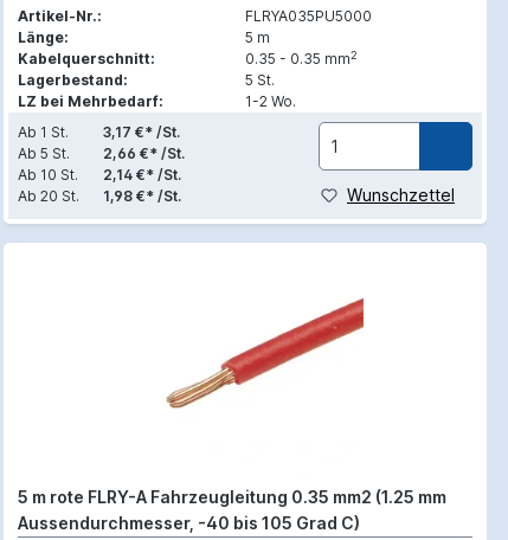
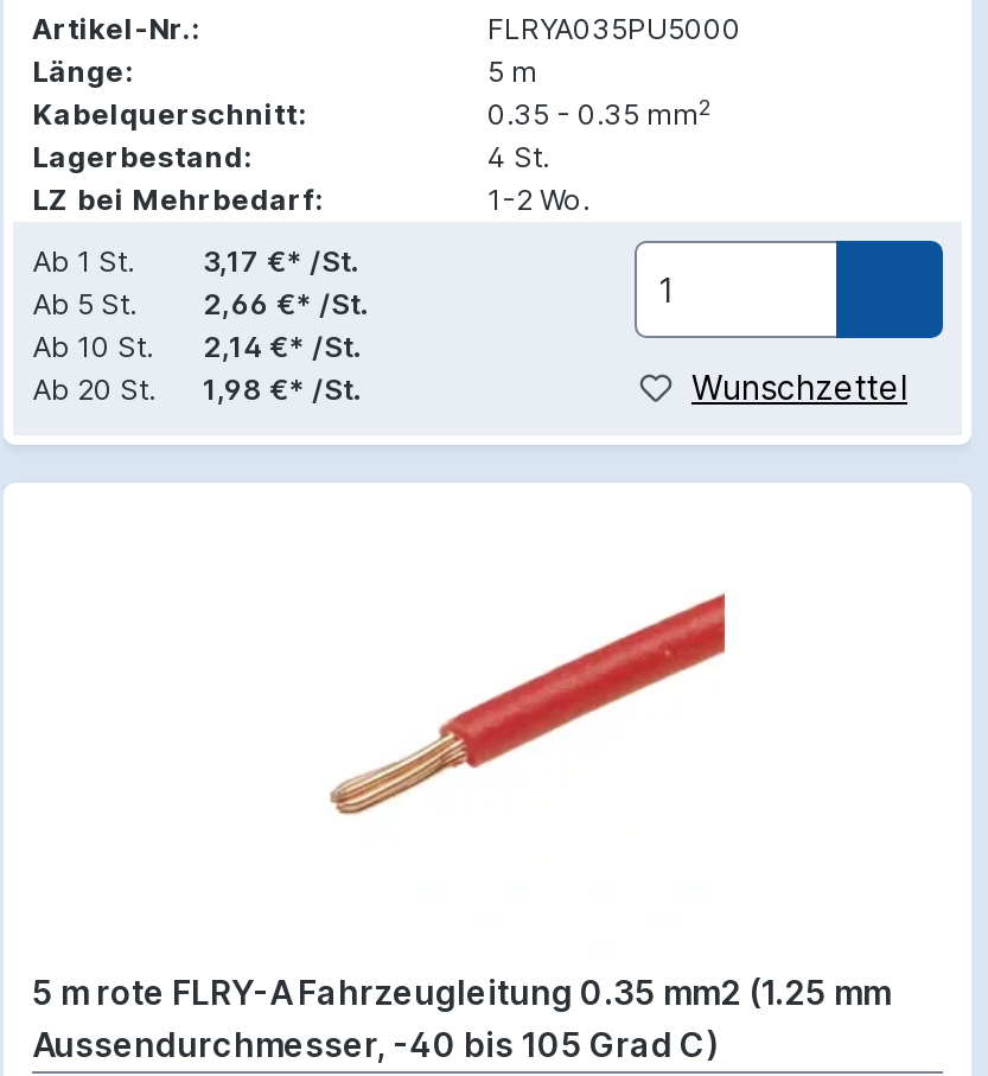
- 5 St.
+ 4 St.
